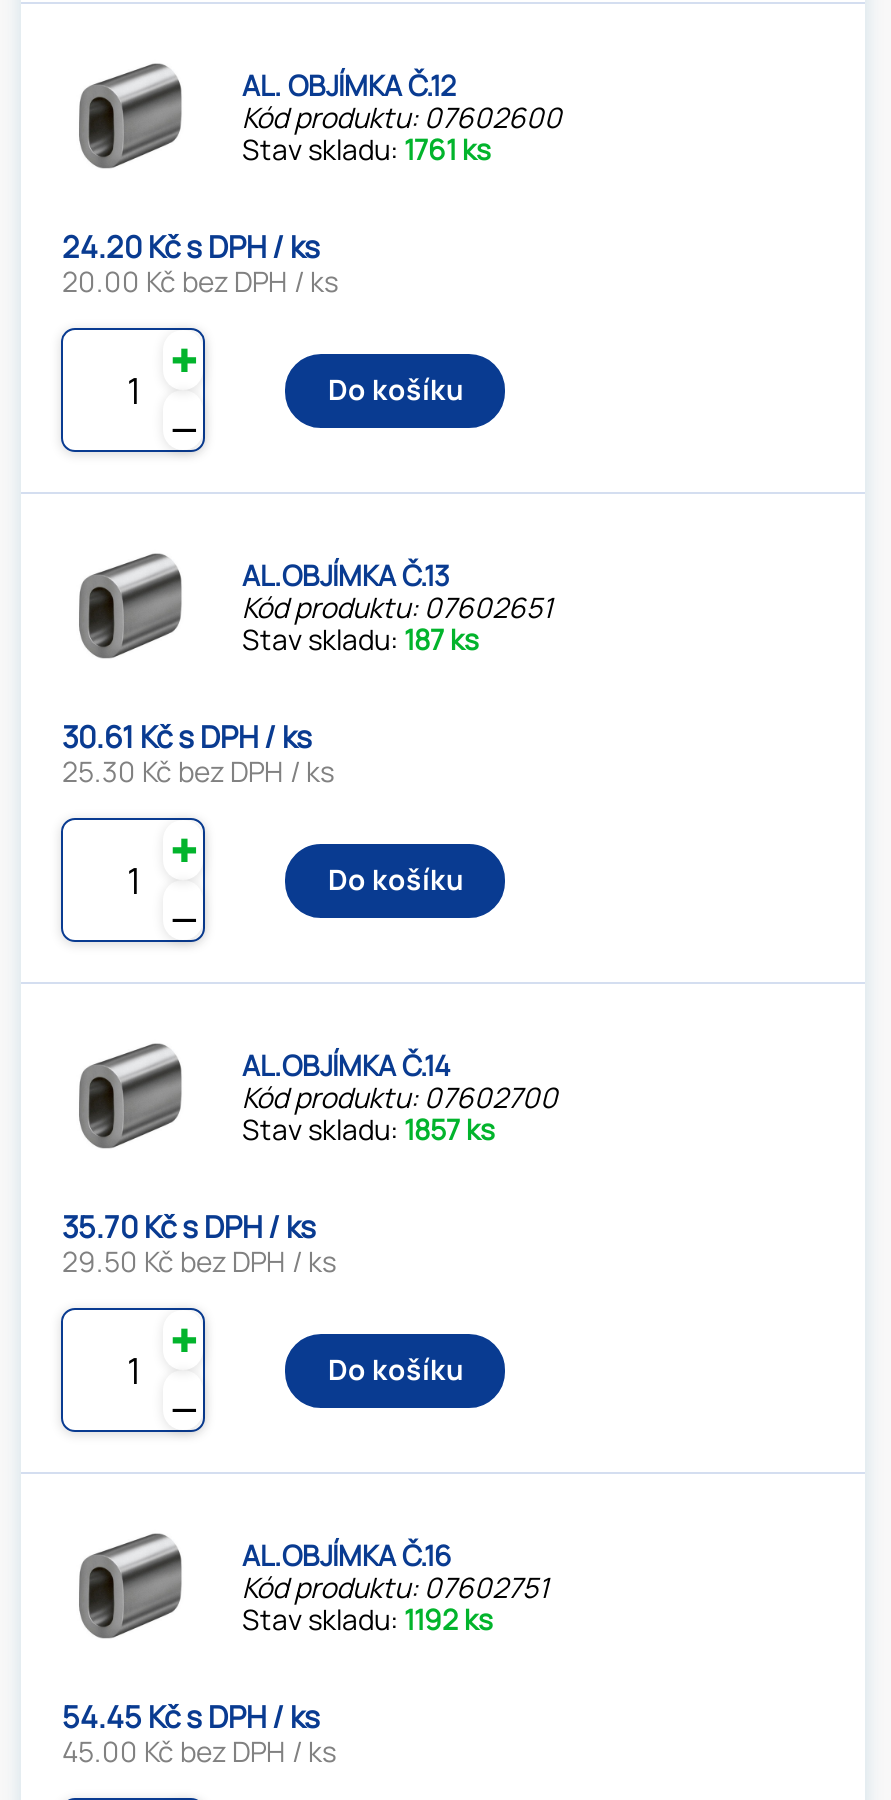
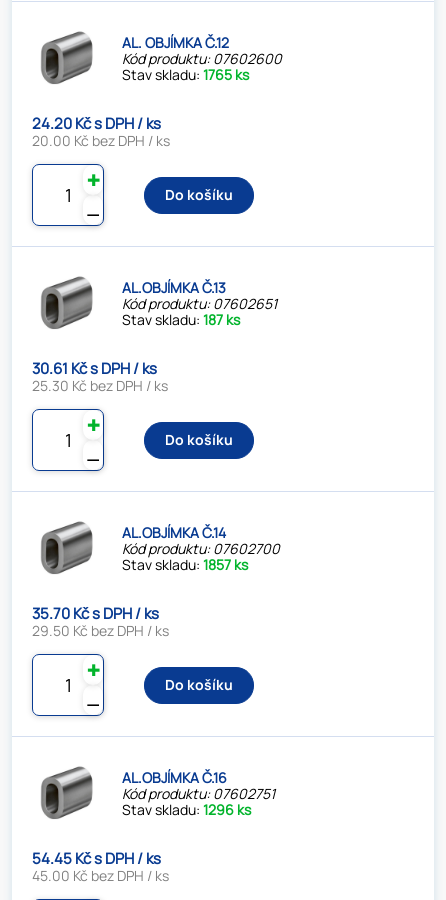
- Stav skladu:1761 ks
+ Stav skladu:1765 ks

- Stav skladu:1192 ks
+ Stav skladu:1296 ks
